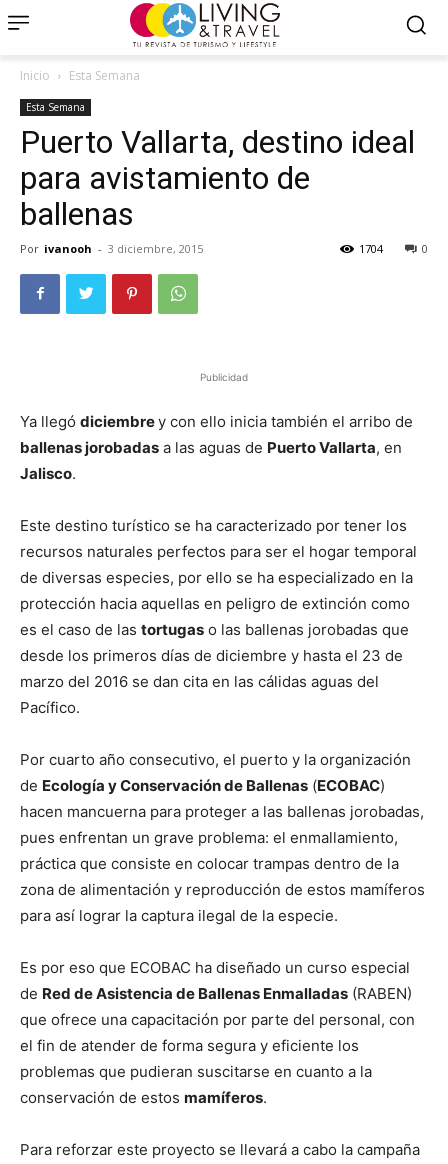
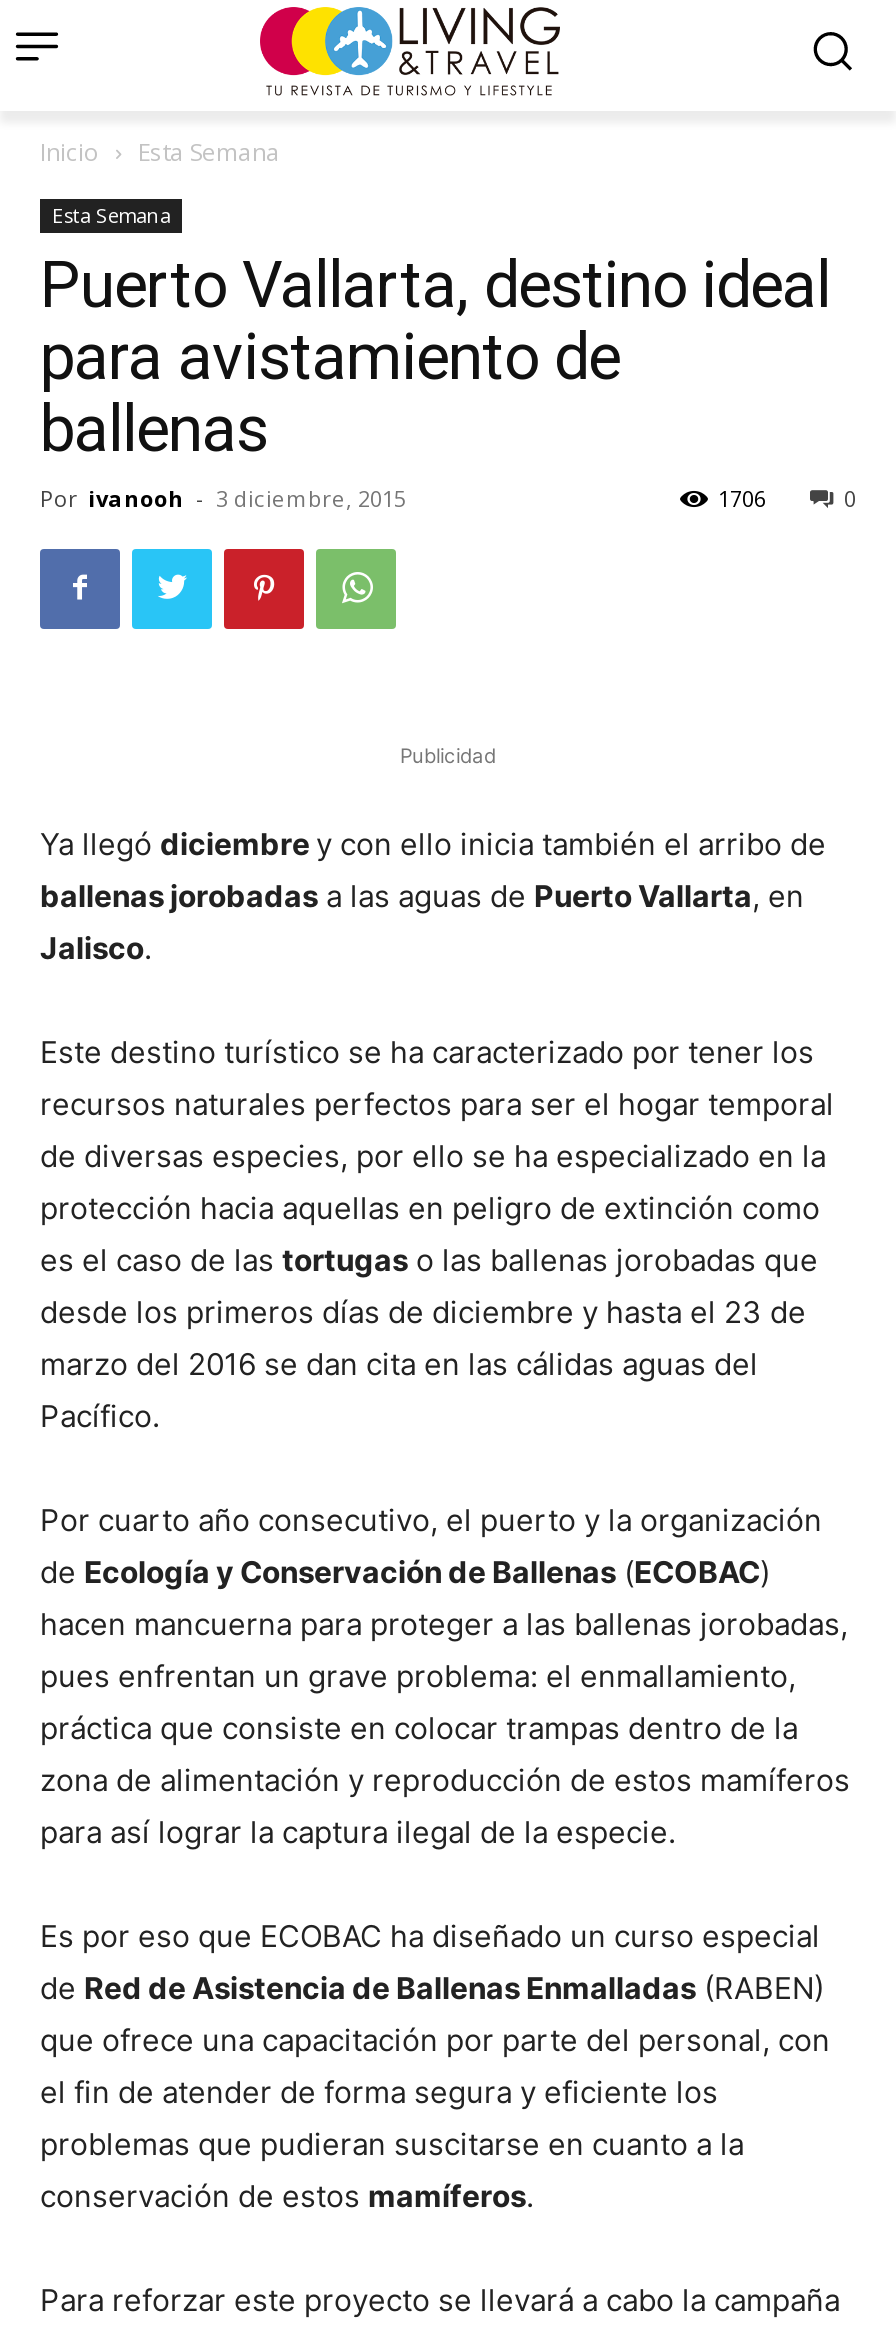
- 1704
+ 1706
